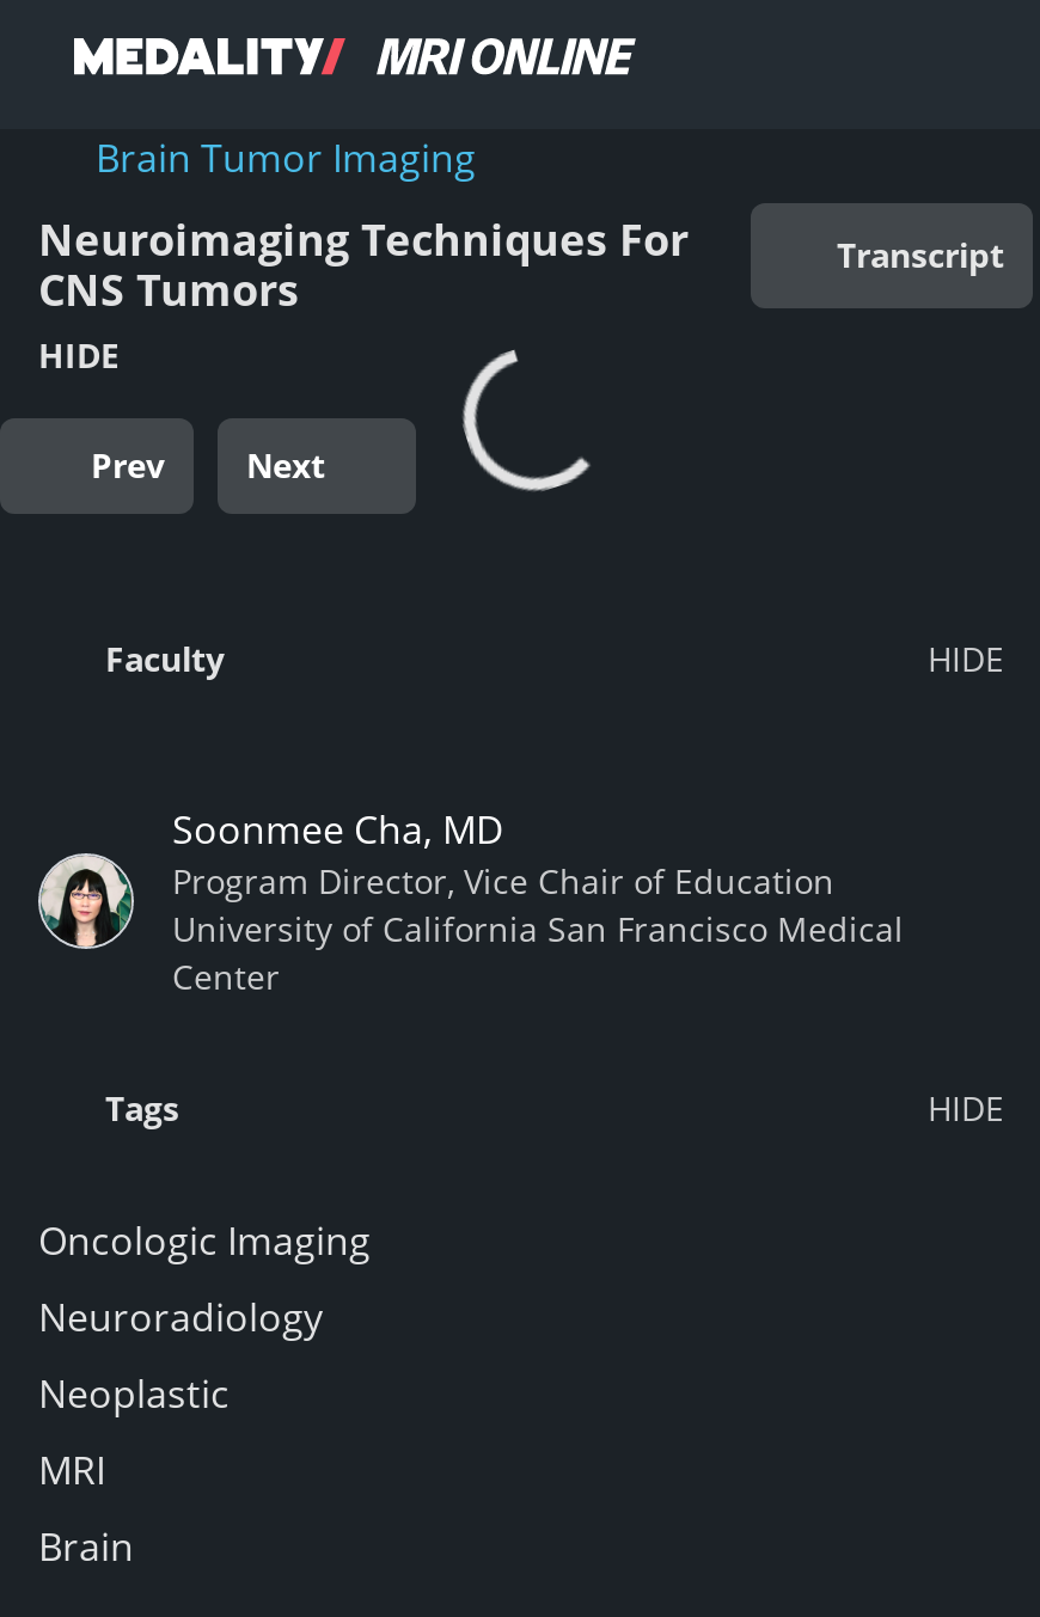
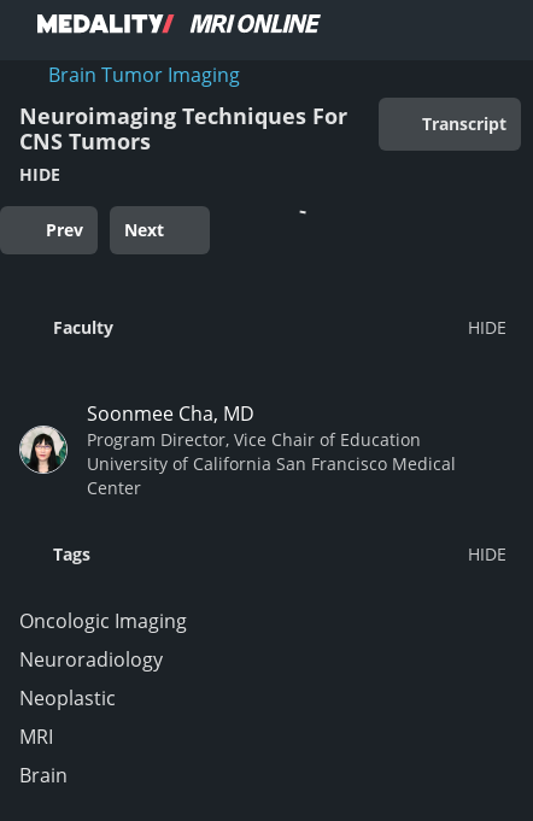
- [image]
